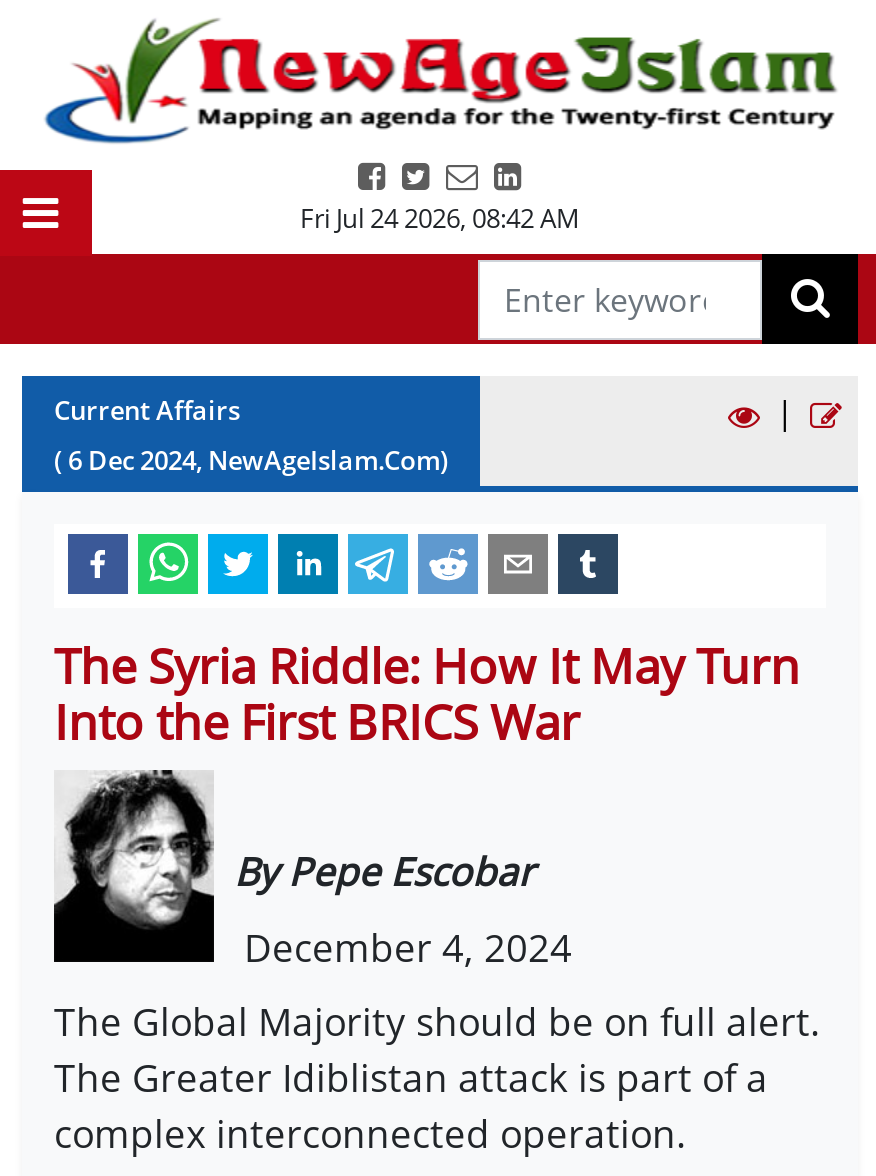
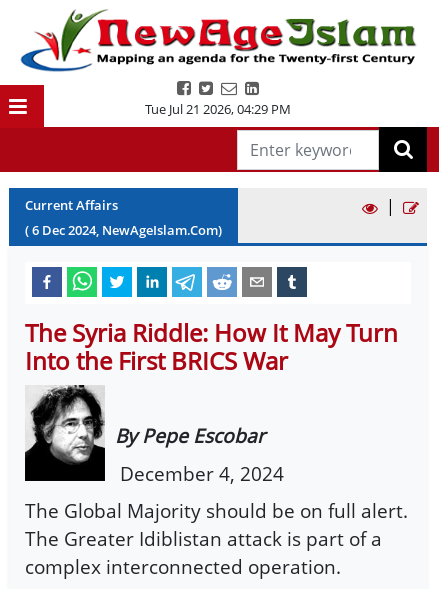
- Fri Jul 24 2026, 08:42 AM
+ Tue Jul 21 2026, 04:29 PM
